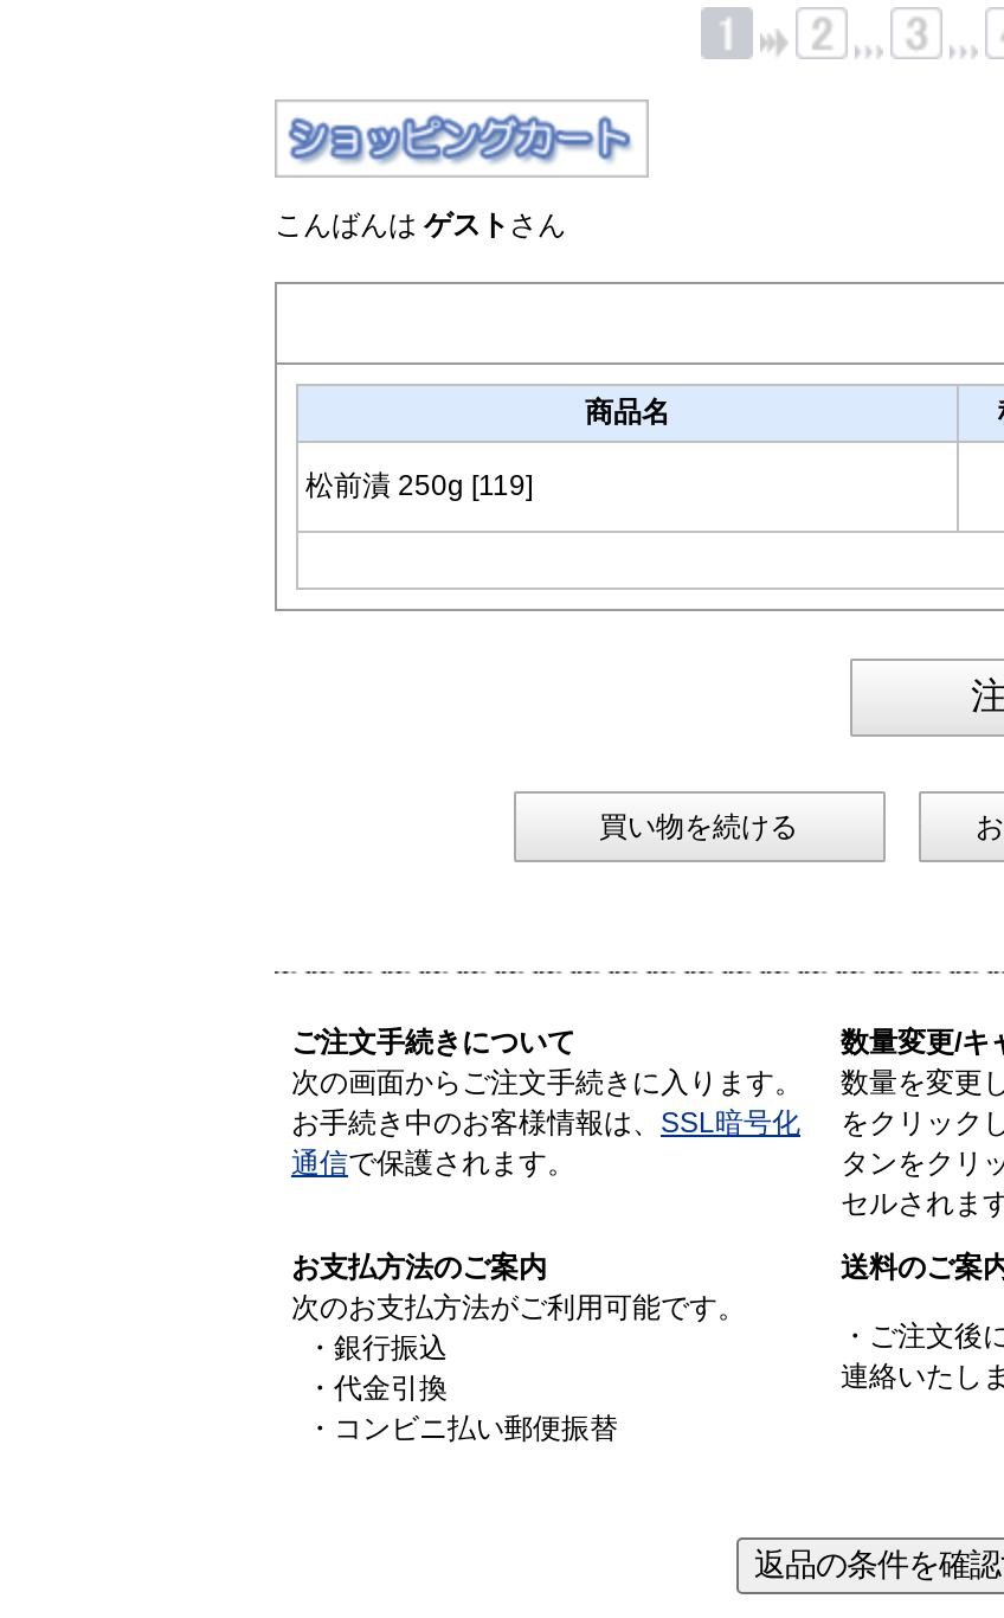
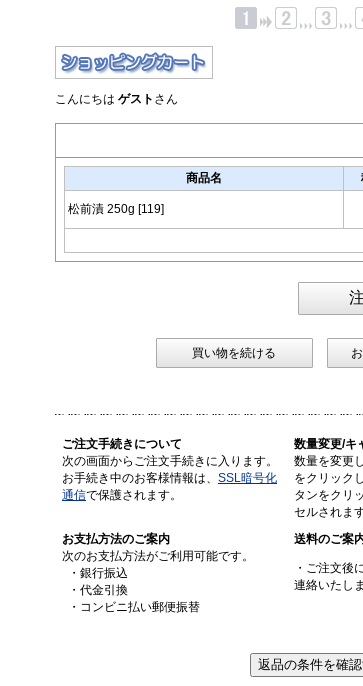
- こんばんはゲストさん
+ こんにちはゲストさん
